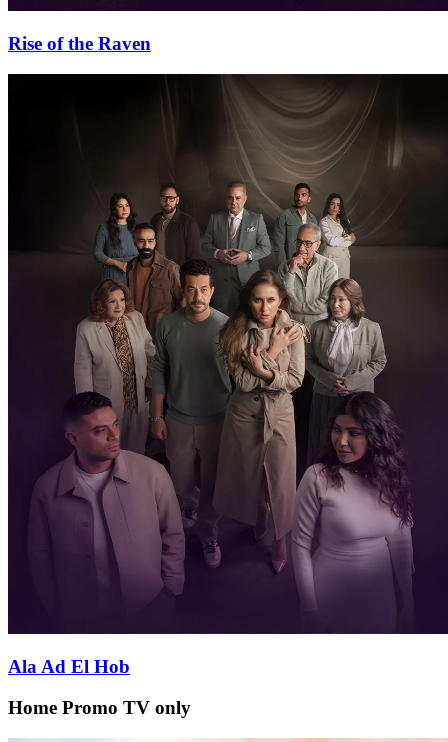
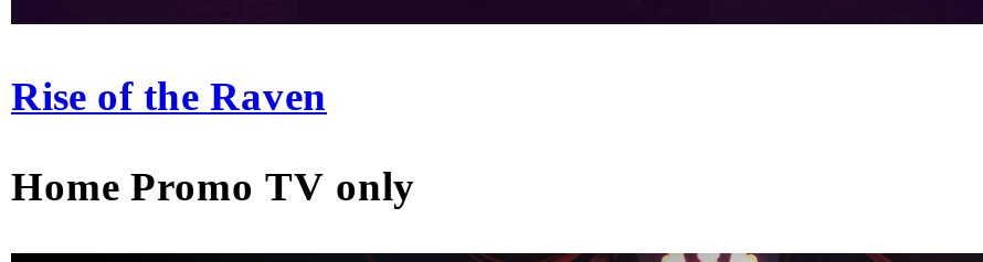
- [image]

- Ala Ad El Hob
